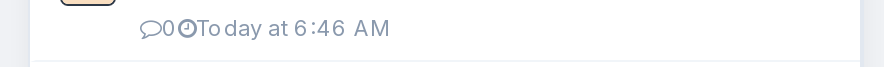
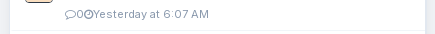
- Today at 6:46 AM
+ Yesterday at 6:07 AM
